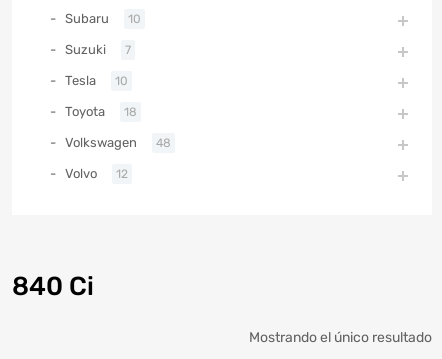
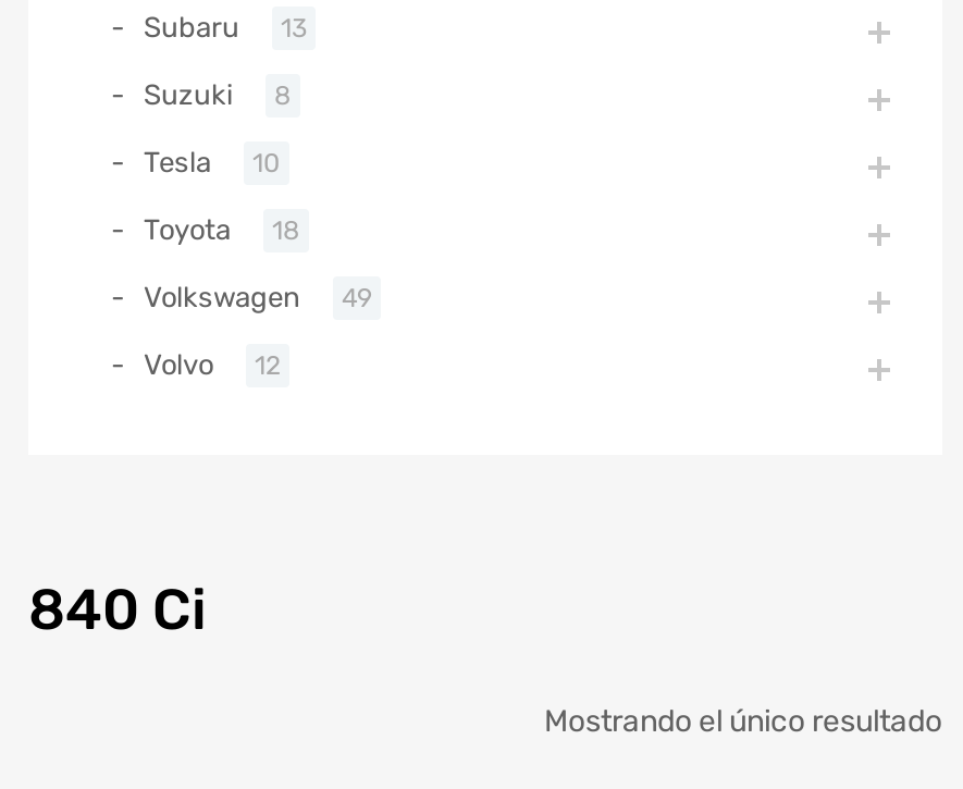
- Subaru 10
+ Subaru 13

- Suzuki 7
+ Suzuki 8

- Volkswagen 48
+ Volkswagen 49
